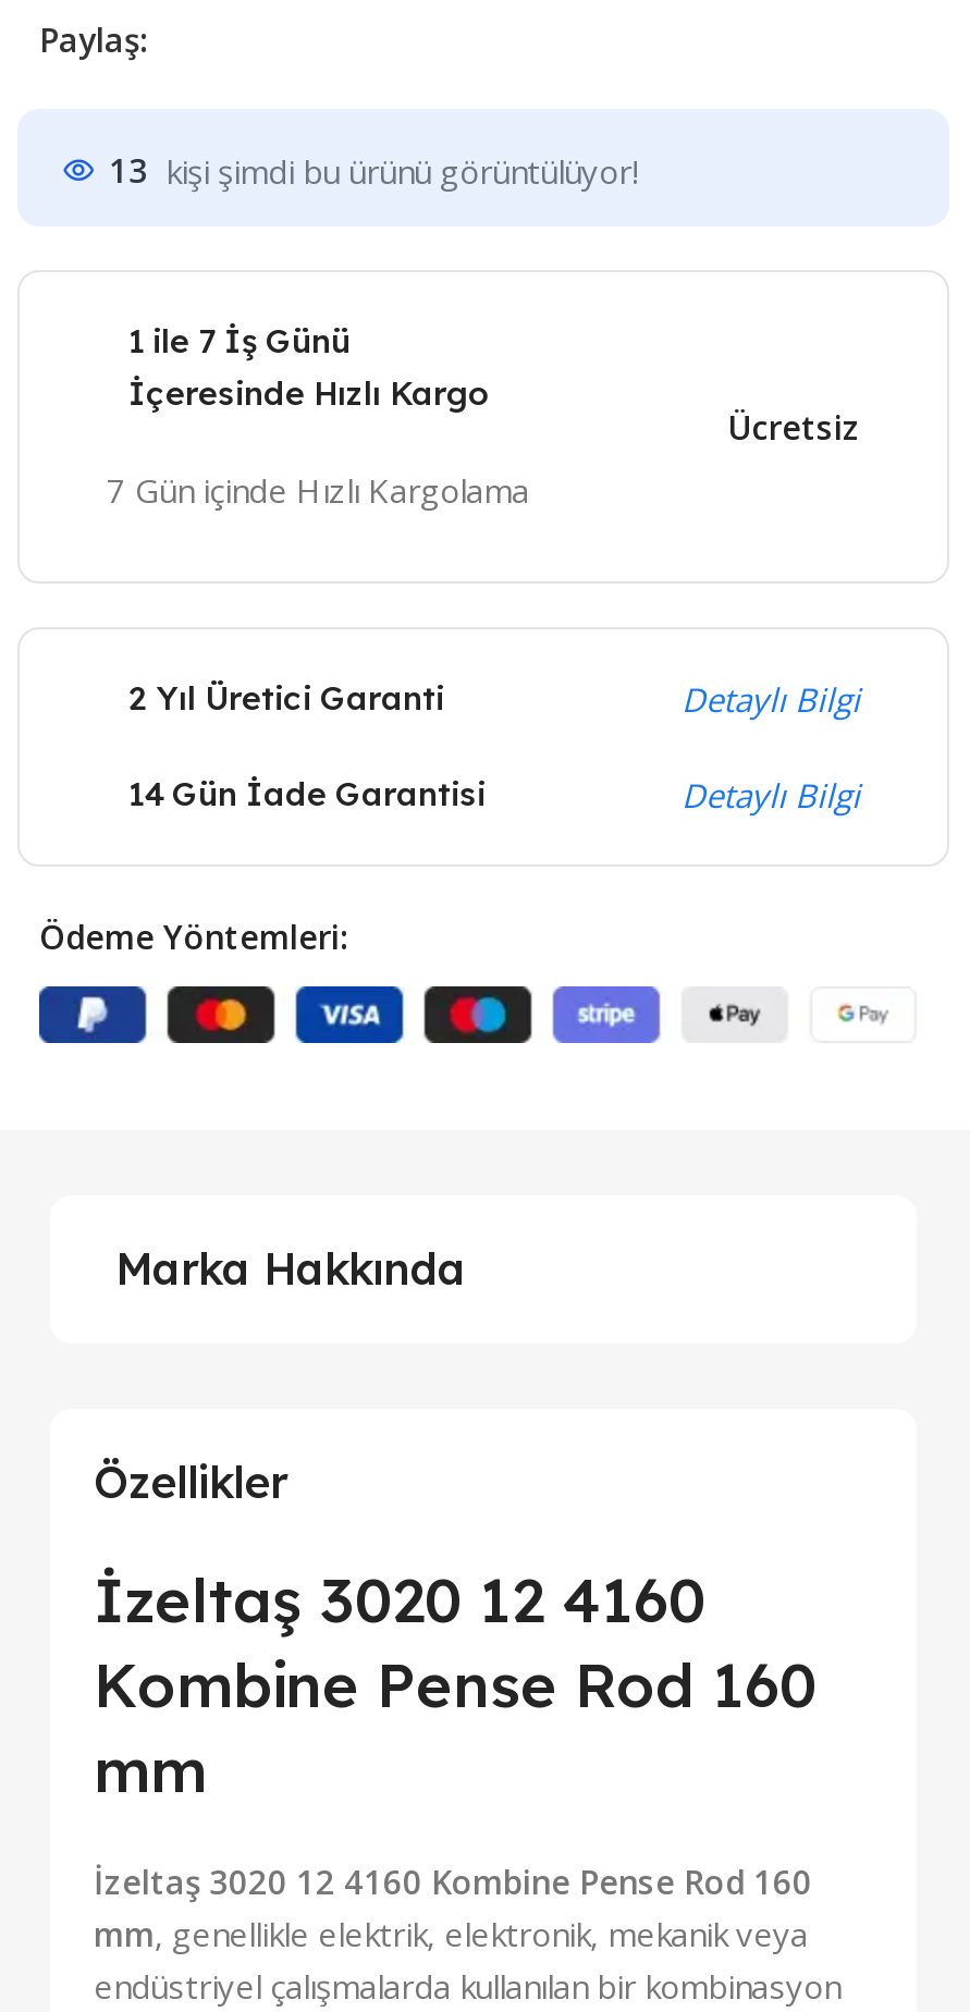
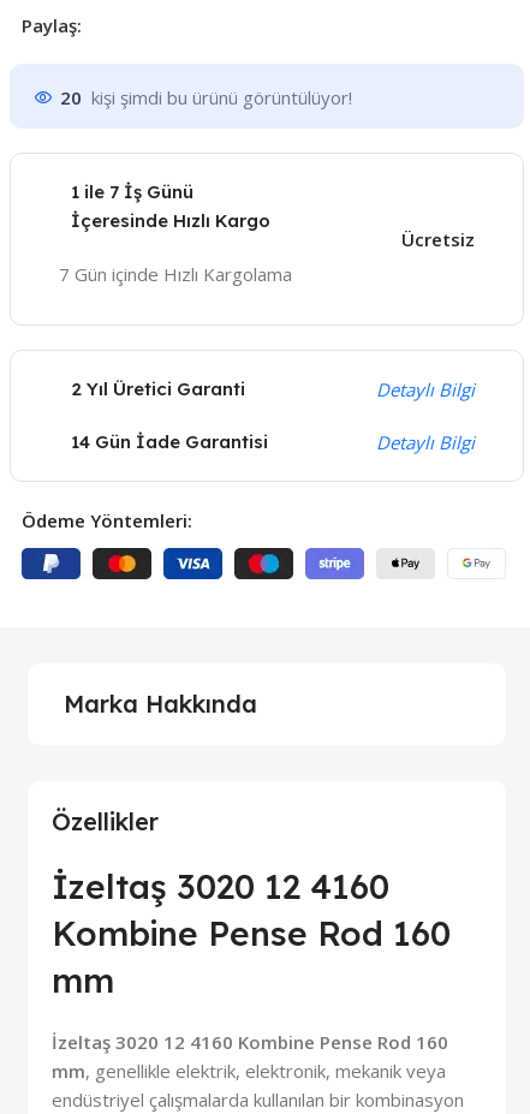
- 13 kişi şimdi bu ürünü görüntülüyor!
+ 20 kişi şimdi bu ürünü görüntülüyor!
